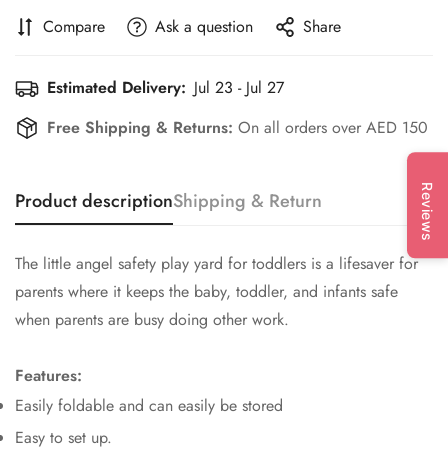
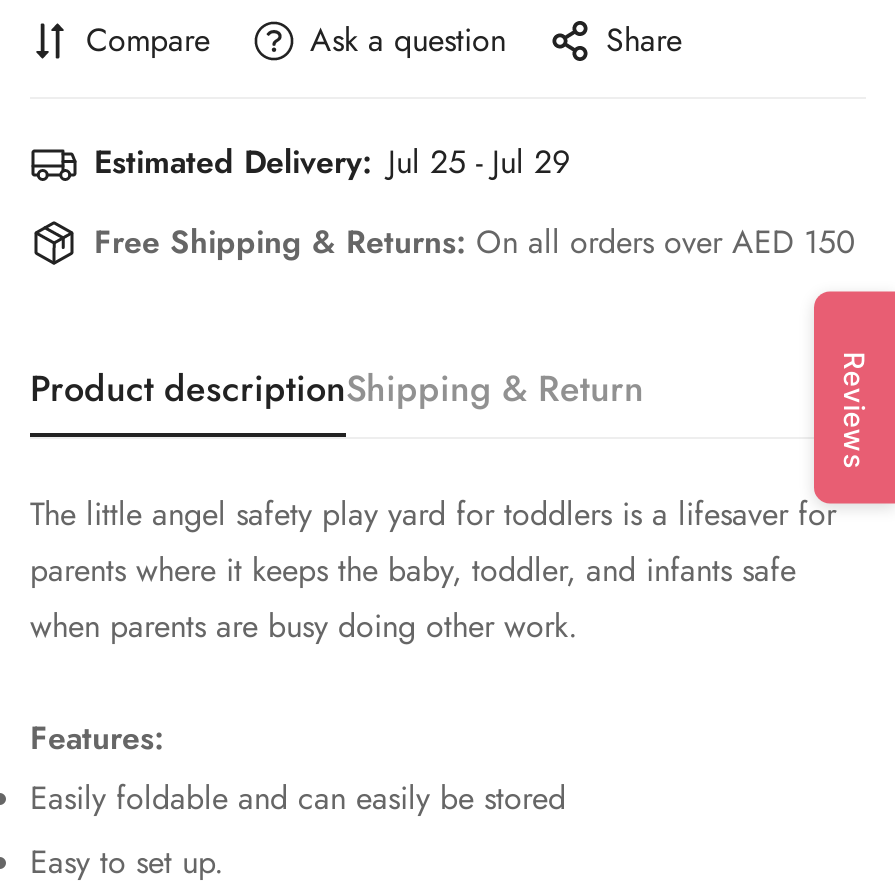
- Estimated Delivery: Jul 23 - Jul 27
+ Estimated Delivery: Jul 25 - Jul 29
